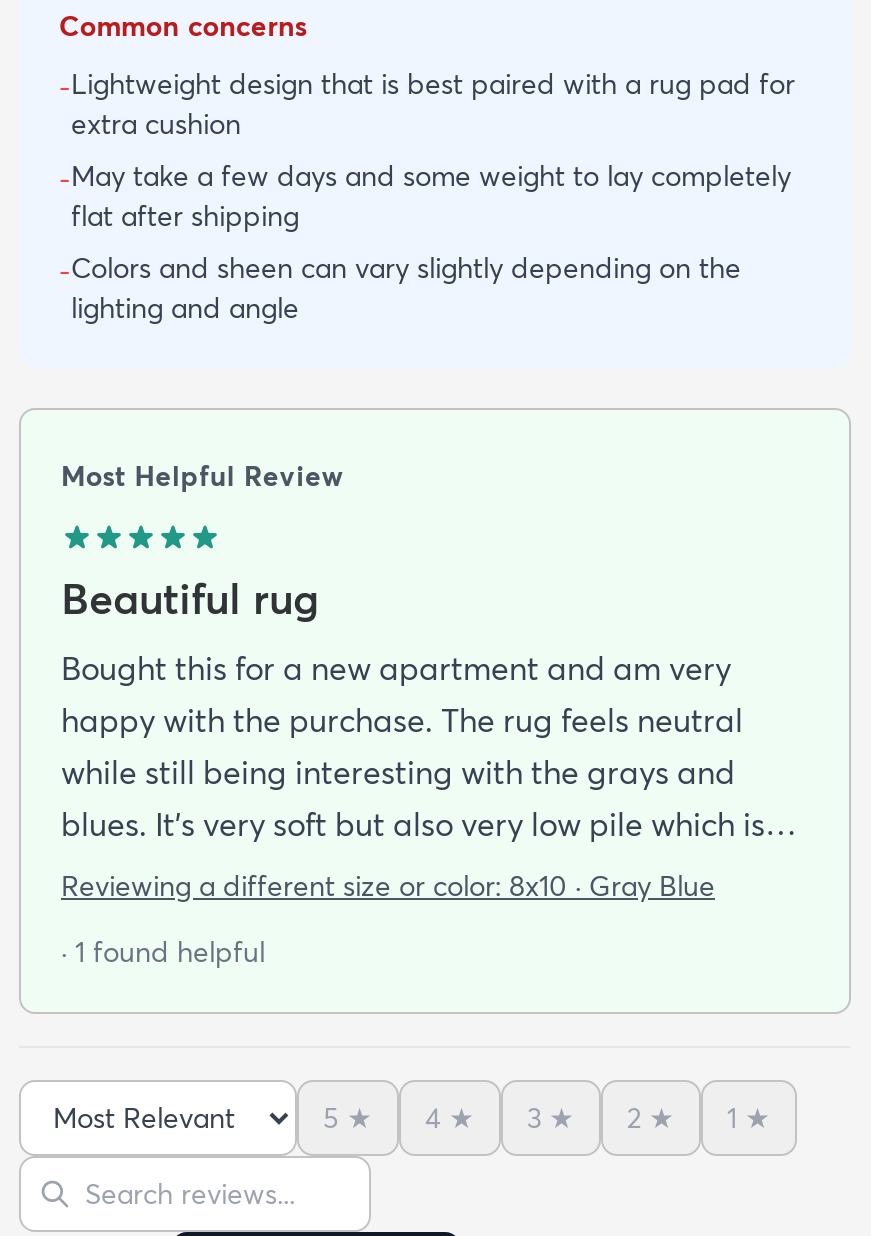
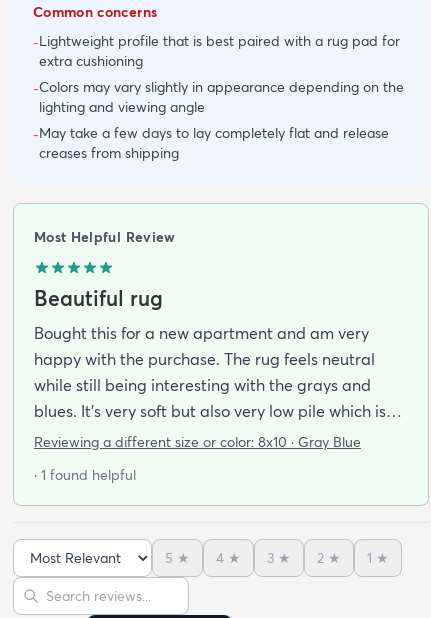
- -Lightweight design that is best paired with a rug pad for
- extra cushion
- -May take a few days and some weight to lay completely
- flat after shipping
- -Colors and sheen can vary slightly depending on the
- lighting and angle
+ -Lightweight profile that is best paired with a rug pad for
+ extra cushioning
+ -Colors may vary slightly in appearance depending on the
+ lighting and viewing angle
+ -May take a few days to lay completely flat and release
+ creases from shipping
